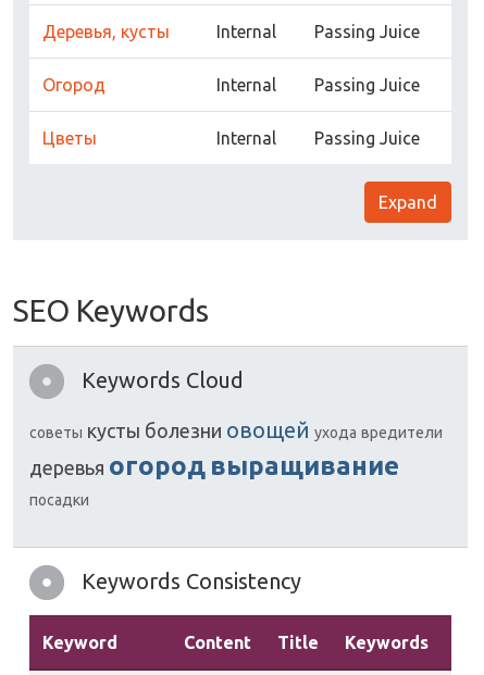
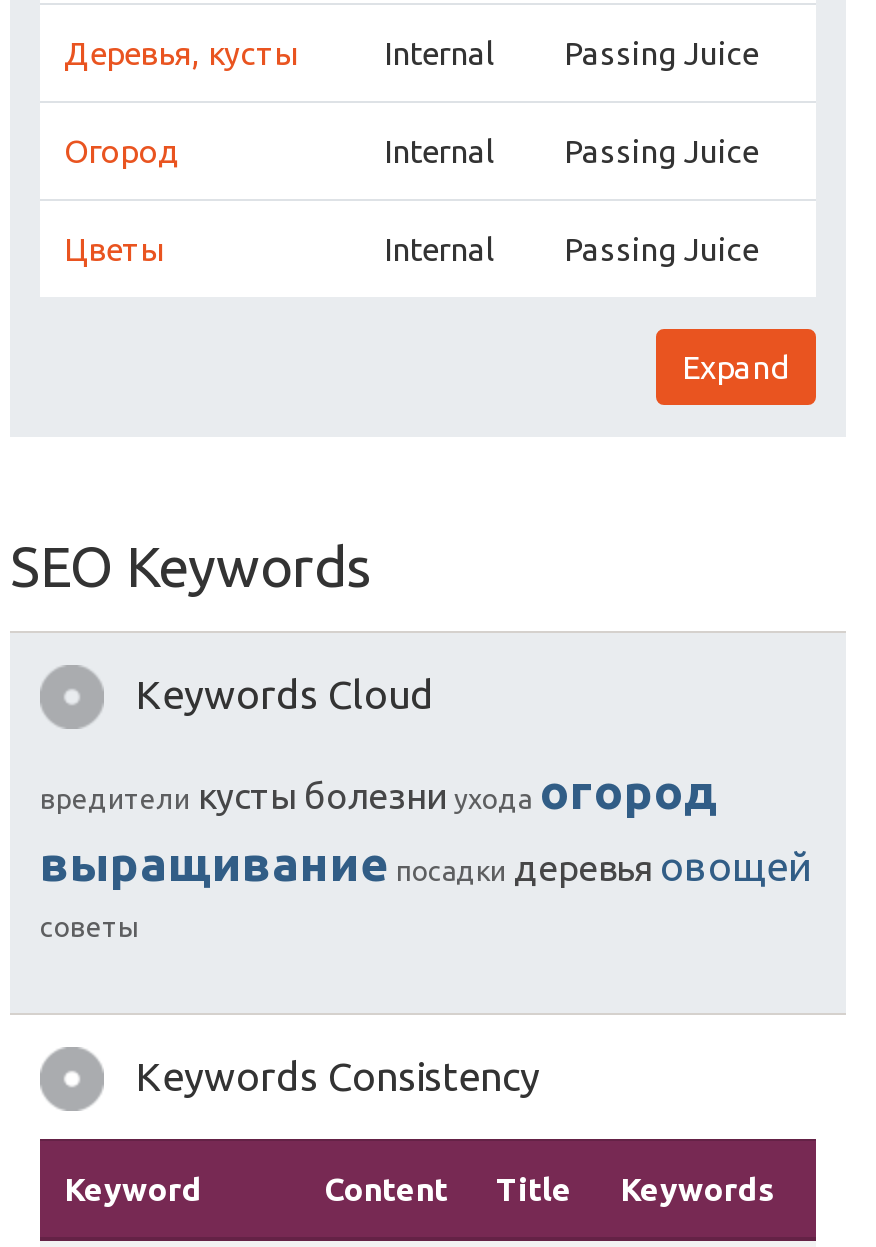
- советы кусты болезни овощей ухода вредители
- деревья огород выращивание
- посадки
+ вредители кусты болезни ухода огород
+ выращивание посадки деревья овощей
+ советы
